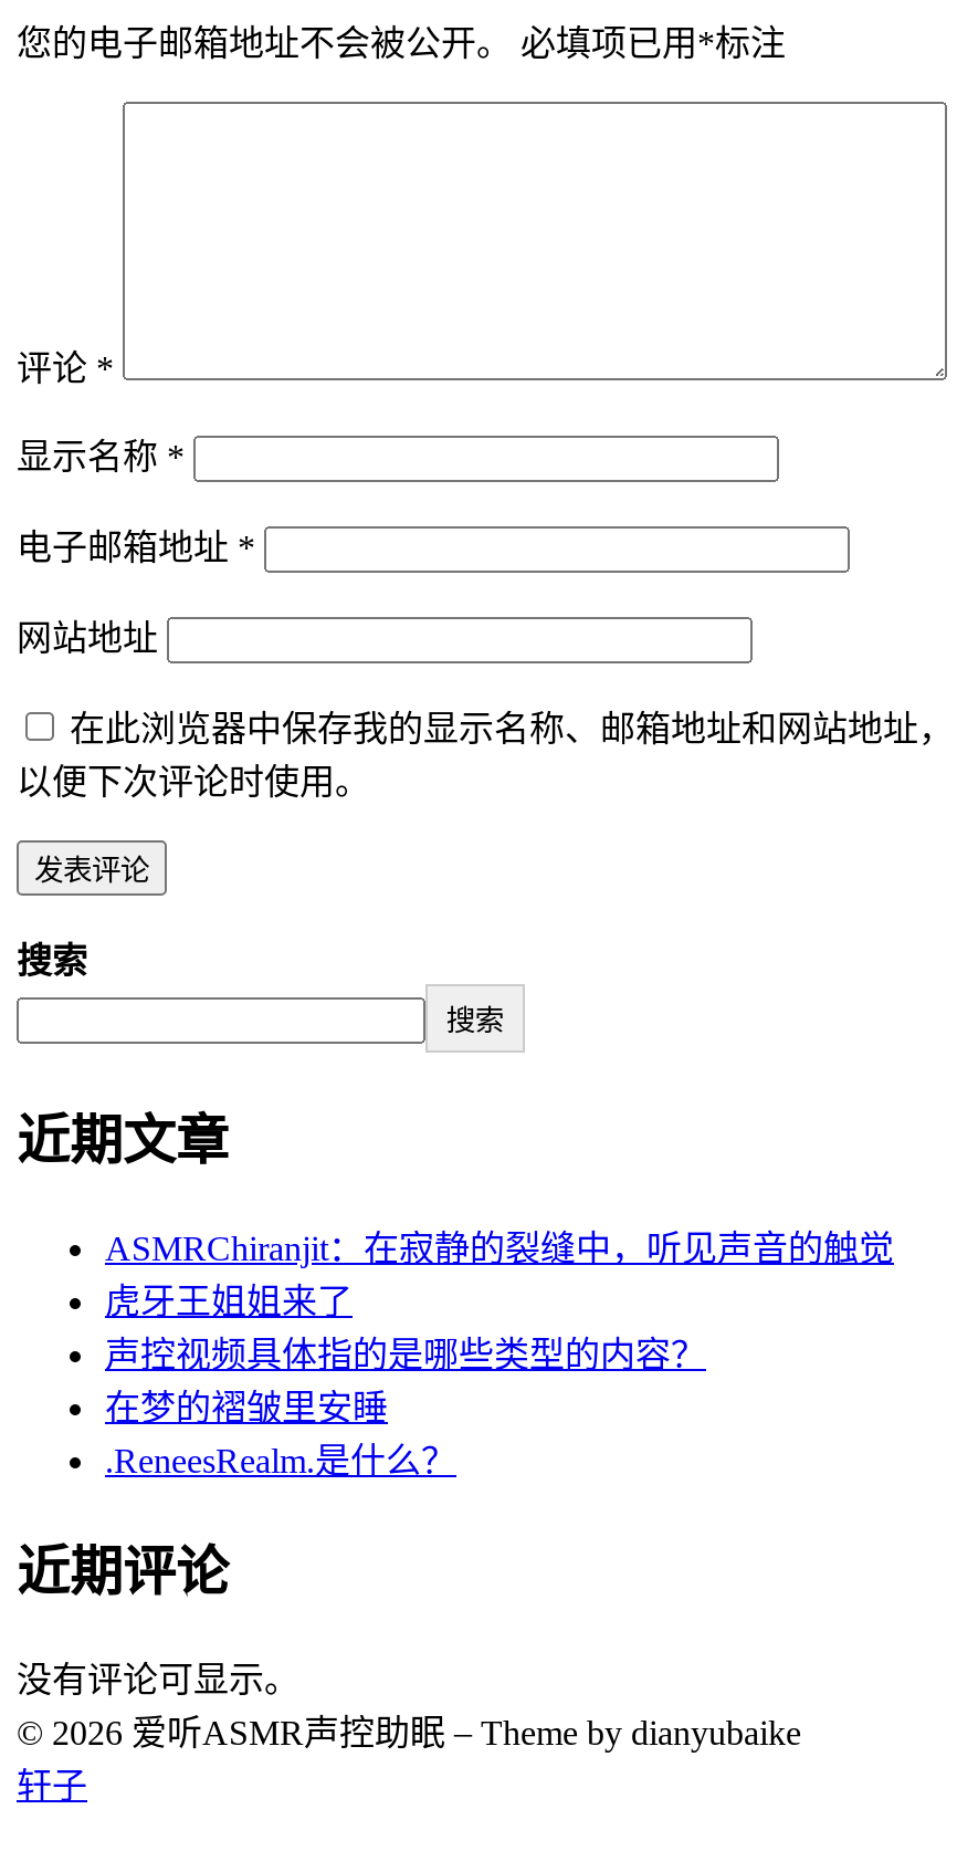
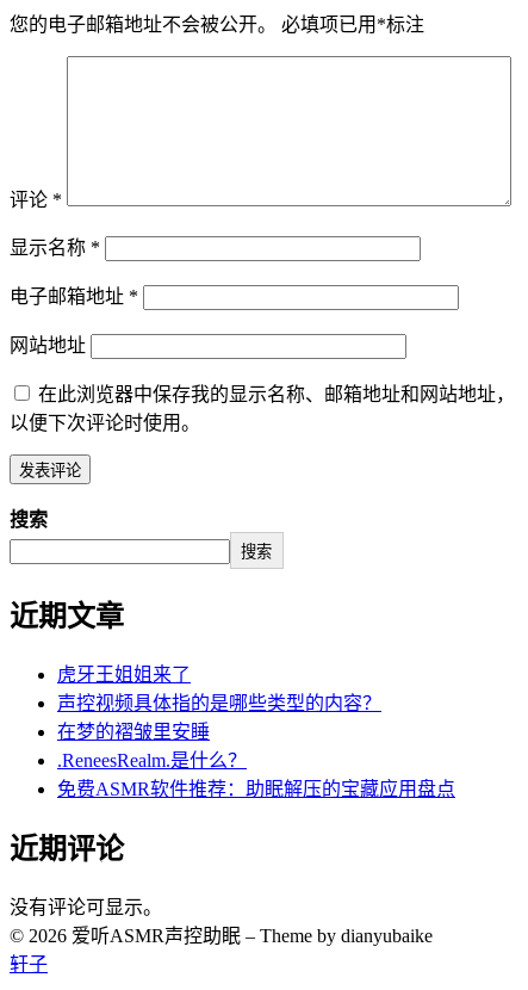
- ASMRChiranjit：在寂静的裂缝中，听见声音的触觉

moved up: 虎牙王姐姐来了 | 声控视频具体指的是哪些类型的内容？ | 在梦的褶皱里安睡 | .ReneesRealm.是什么？

+ 免费ASMR软件推荐：助眠解压的宝藏应用盘点
